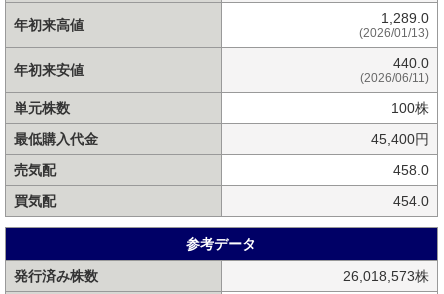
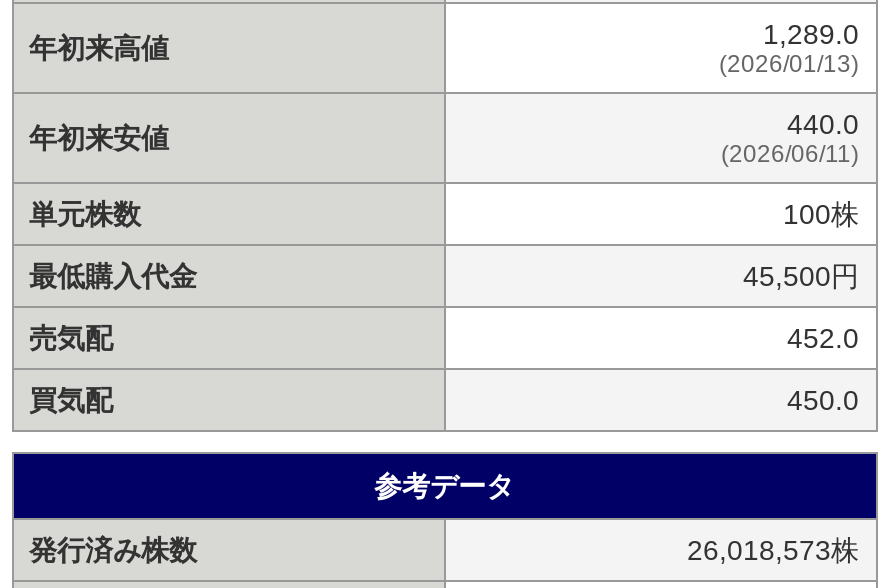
- 45,400円
+ 45,500円

- 458.0
+ 452.0

- 454.0
+ 450.0
